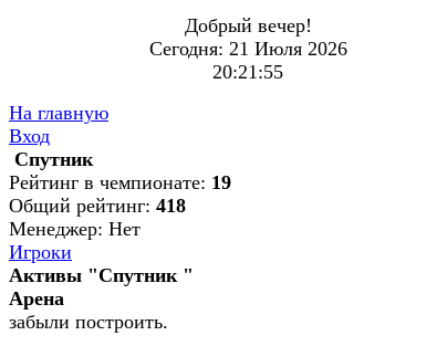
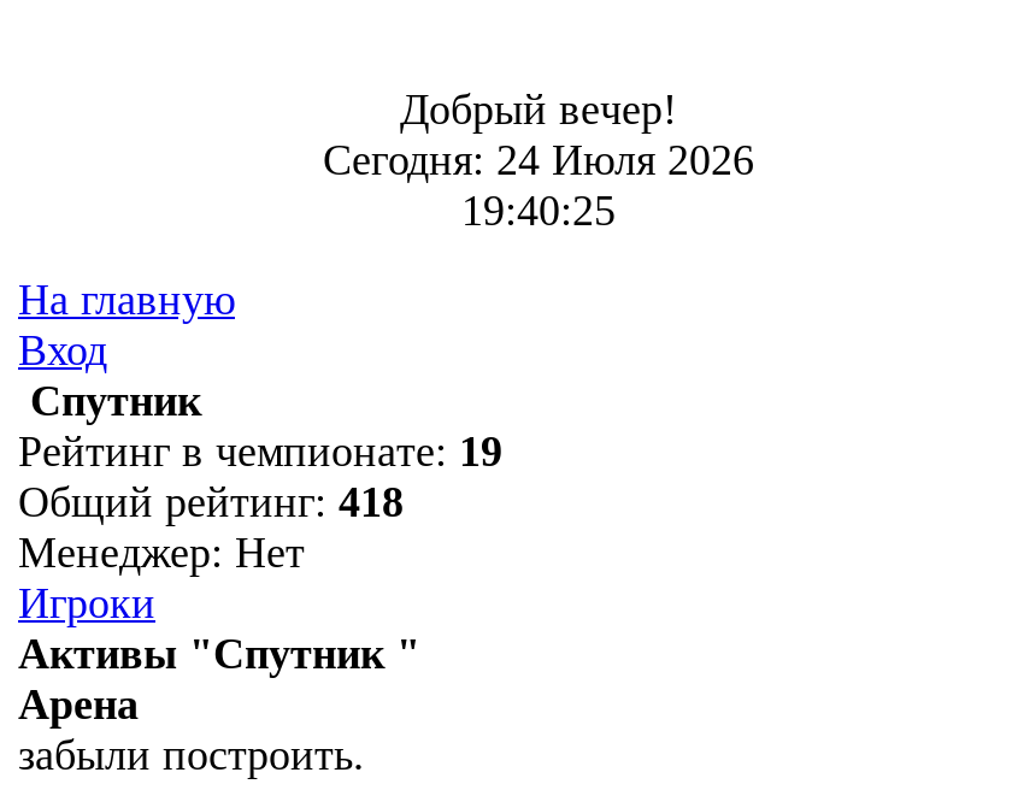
- Сегодня: 21 Июля 2026
+ Сегодня: 24 Июля 2026

- 20:21:55
+ 19:40:25
